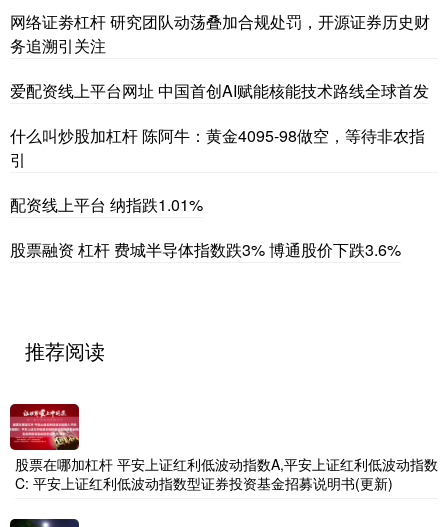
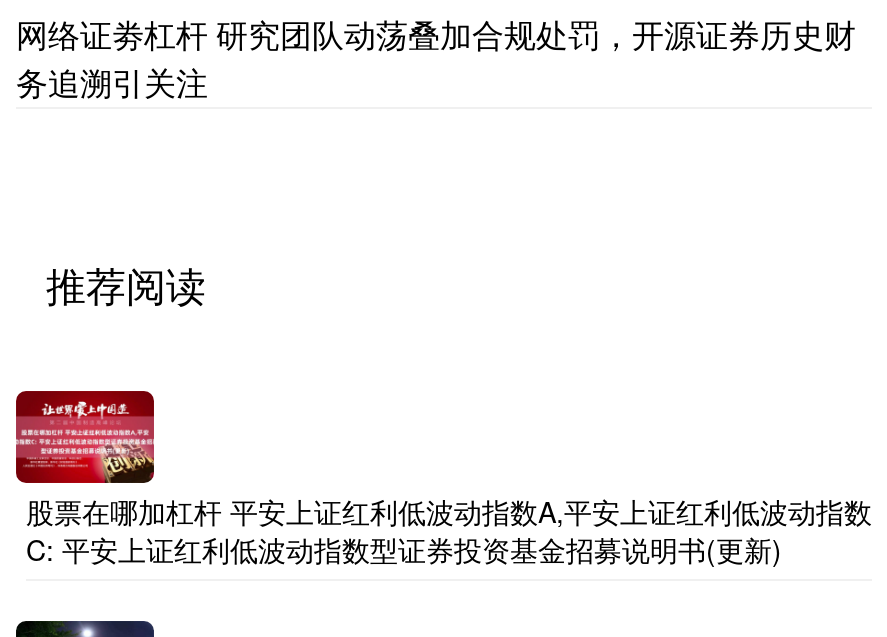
- 爱配资线上平台网址 中国首创AI赋能核能技术路线全球首发
- 什么叫炒股加杠杆 陈阿牛：黄金4095-98做空，等待非农指
- 引
- 配资线上平台 纳指跌1.01%
- 股票融资 杠杆 费城半导体指数跌3% 博通股价下跌3.6%
